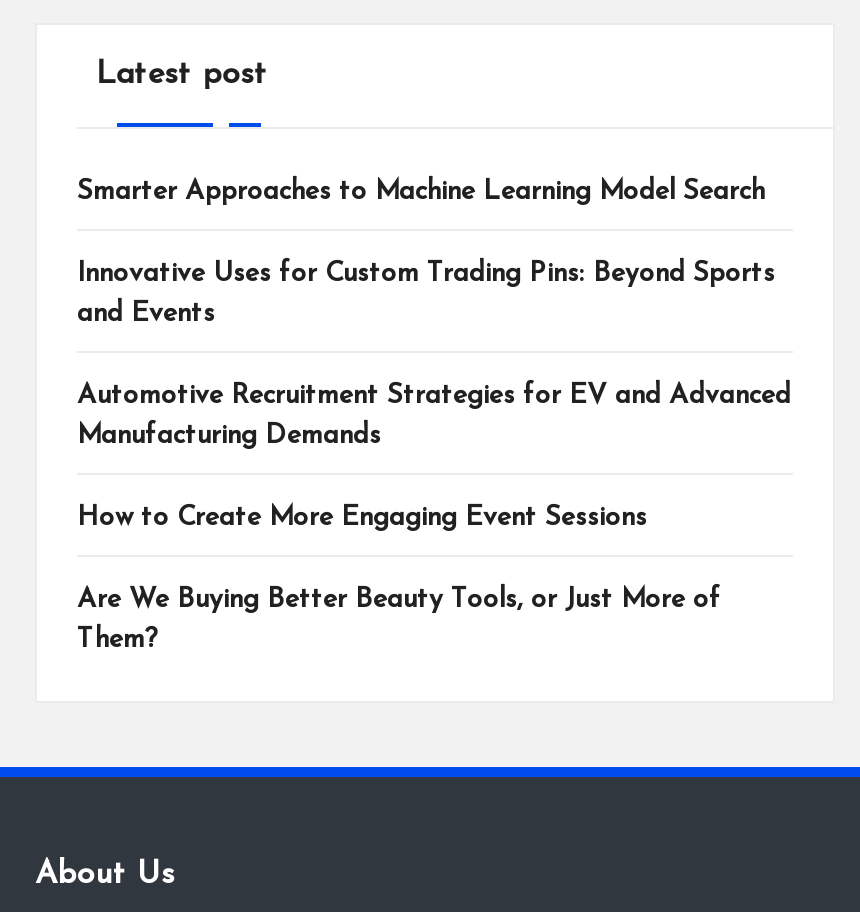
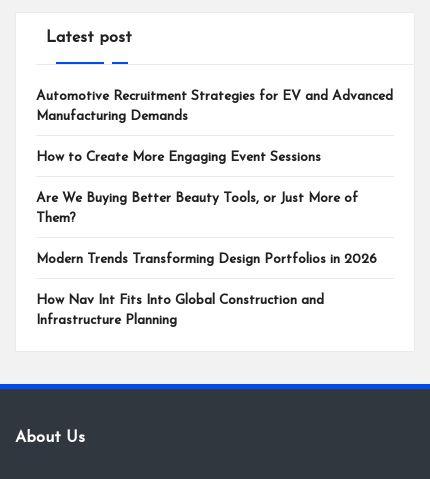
- Smarter Approaches to Machine Learning Model Search
- Innovative Uses for Custom Trading Pins: Beyond Sports
- and Events

moved up: Automotive Recruitment Strategies for EV and Advanced | Manufacturing Demands | How to Create More Engaging Event Sessions | Are We Buying Better Beauty Tools, or Just More of | Them?

+ Modern Trends Transforming Design Portfolios in 2026
+ How Nav Int Fits Into Global Construction and
+ Infrastructure Planning
